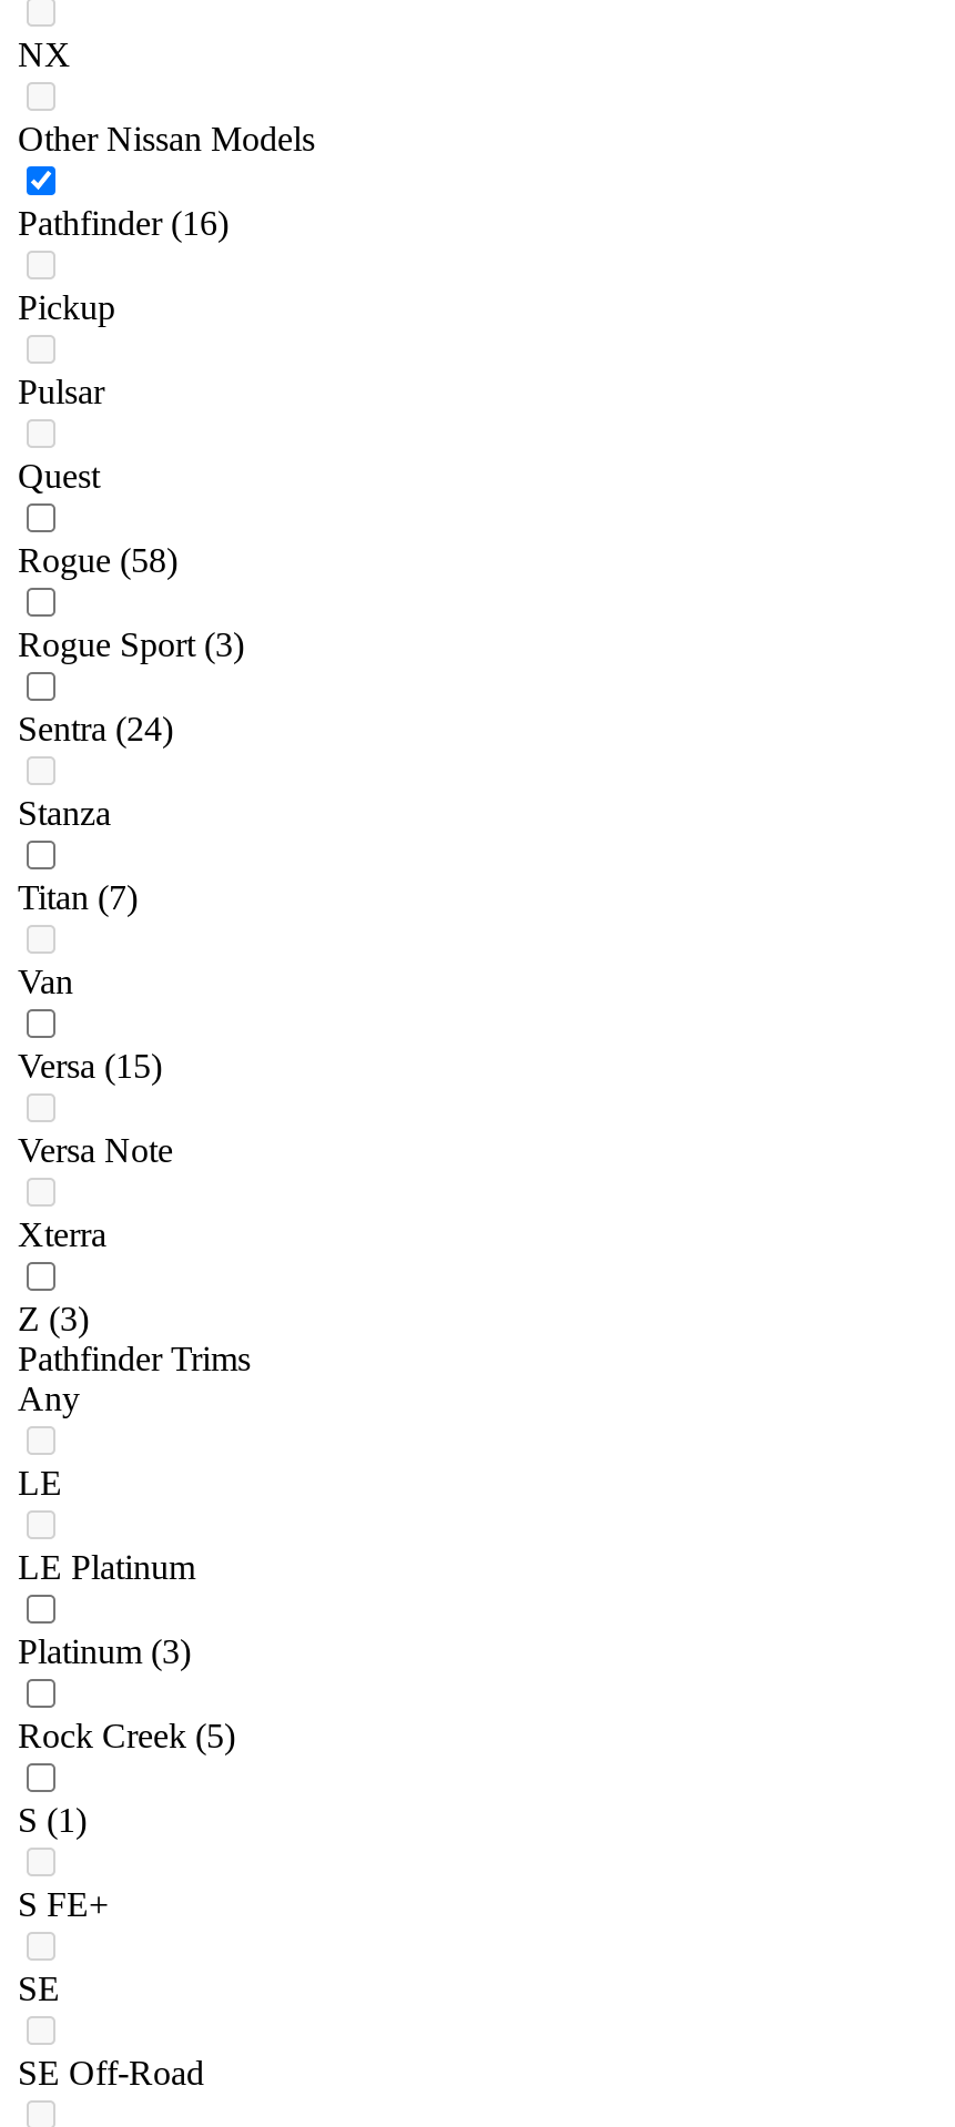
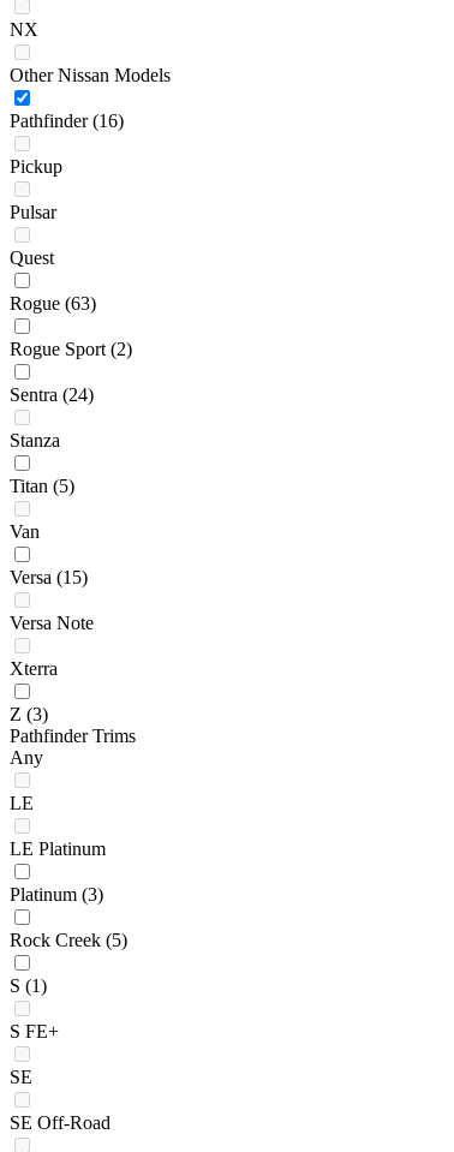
- Rogue (58)
+ Rogue (63)

- Rogue Sport (3)
+ Rogue Sport (2)

- Titan (7)
+ Titan (5)
